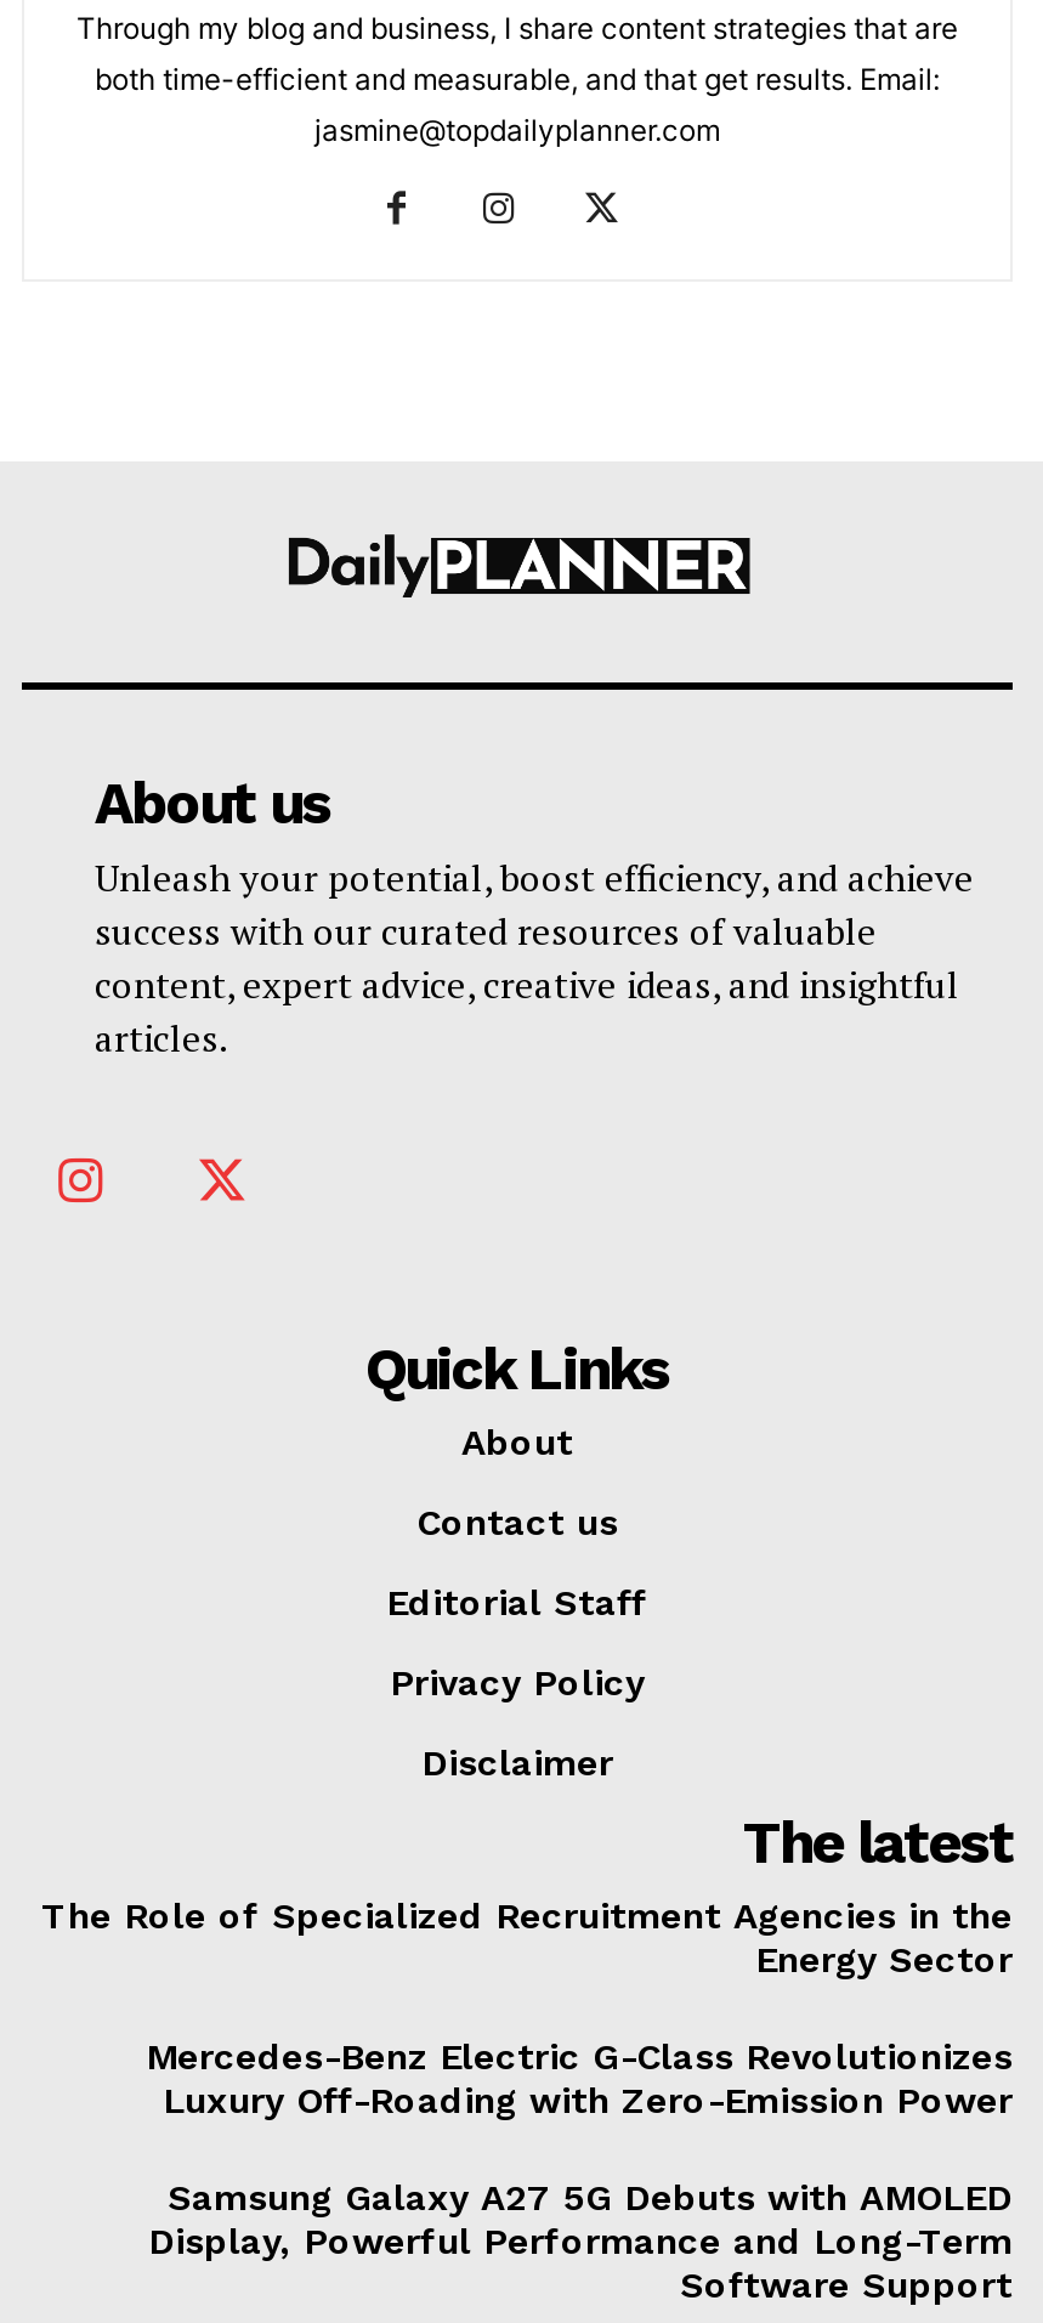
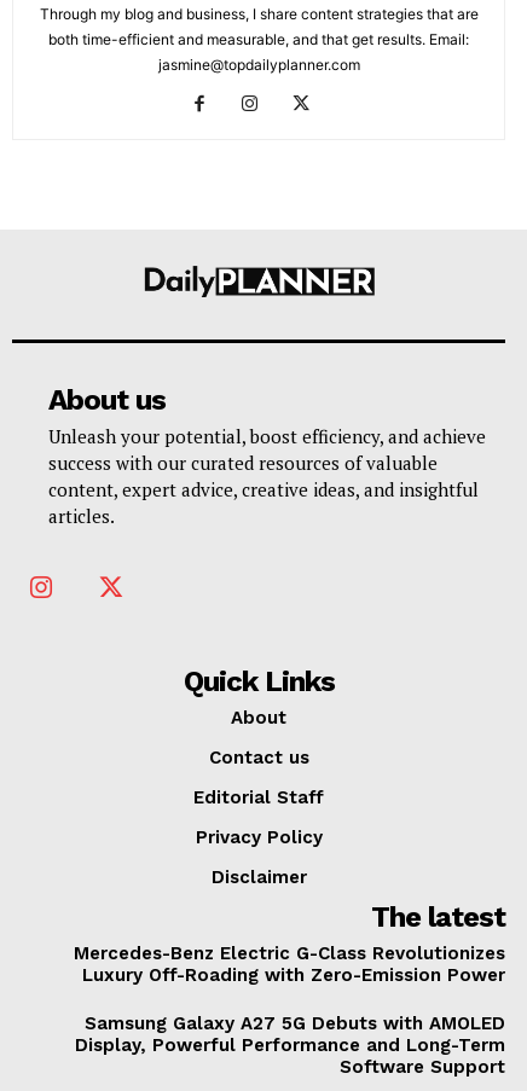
- The Role of Specialized Recruitment Agencies in the
- Energy Sector
